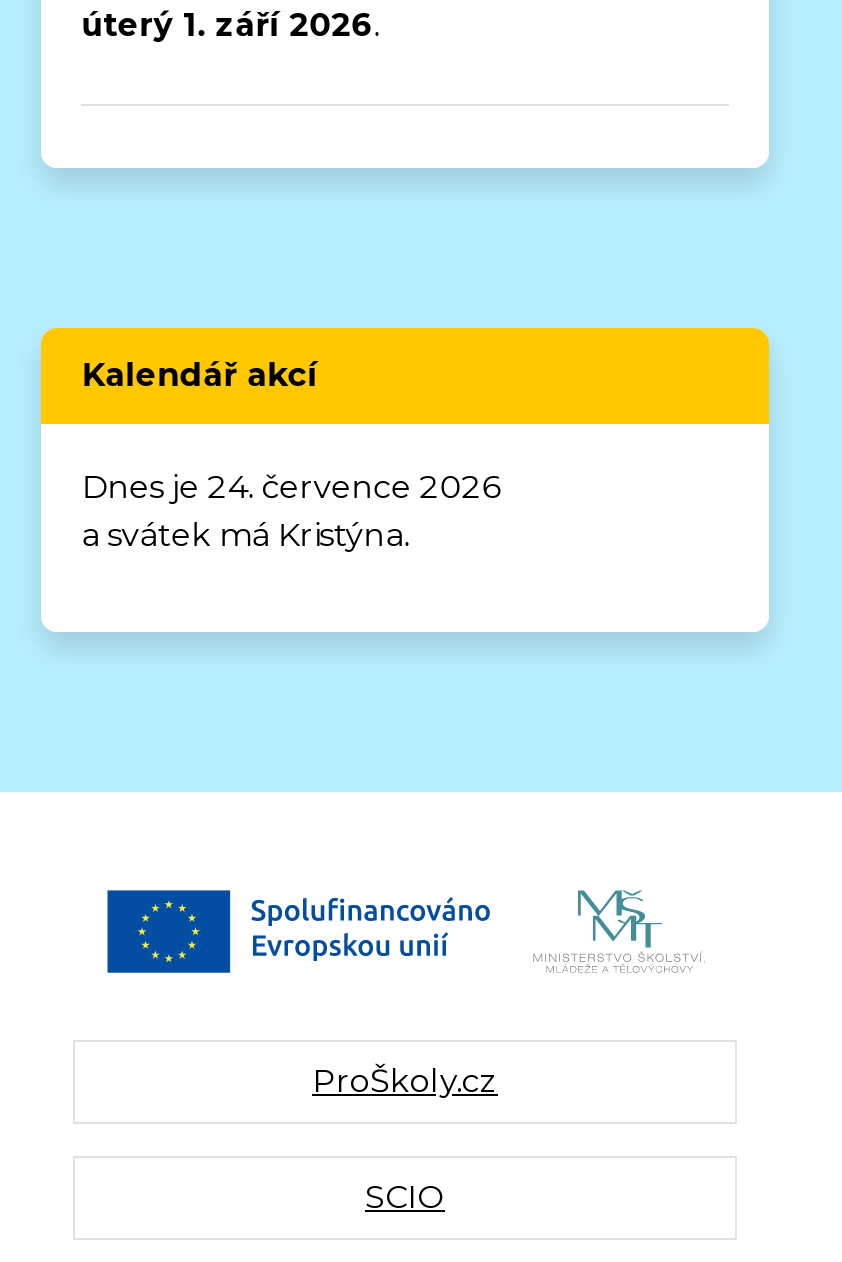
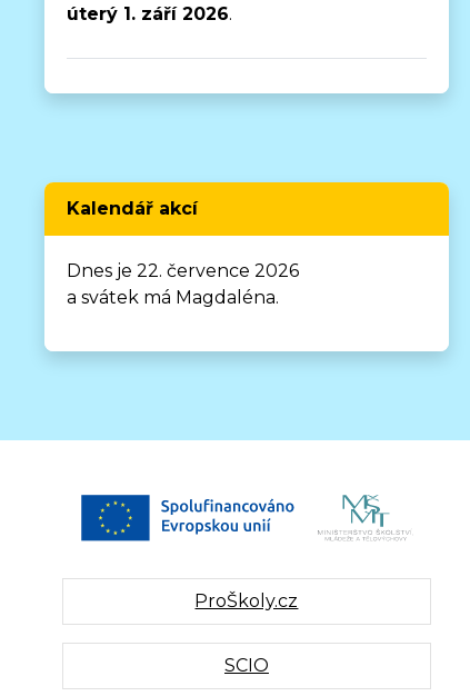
- Dnes je 24. července 2026
+ Dnes je 22. července 2026

- a svátek má Kristýna.
+ a svátek má Magdaléna.
